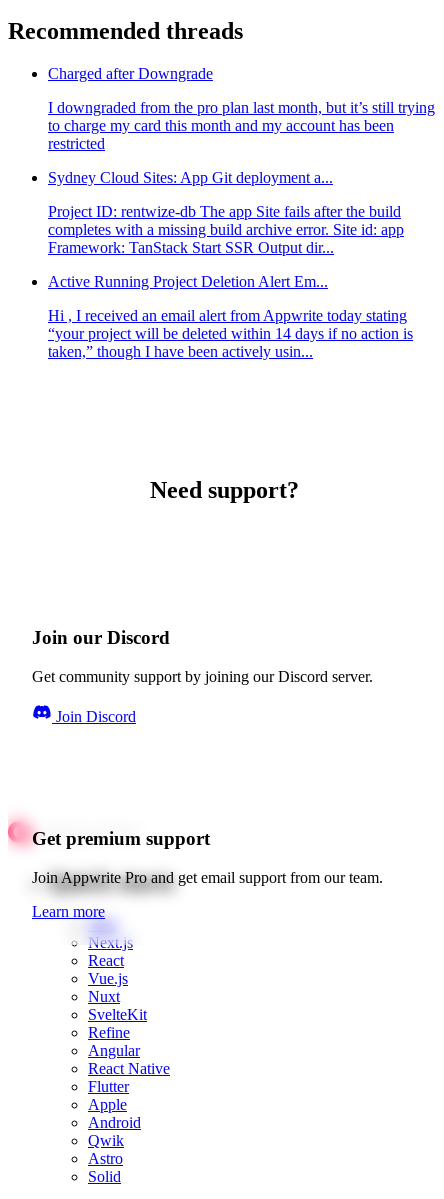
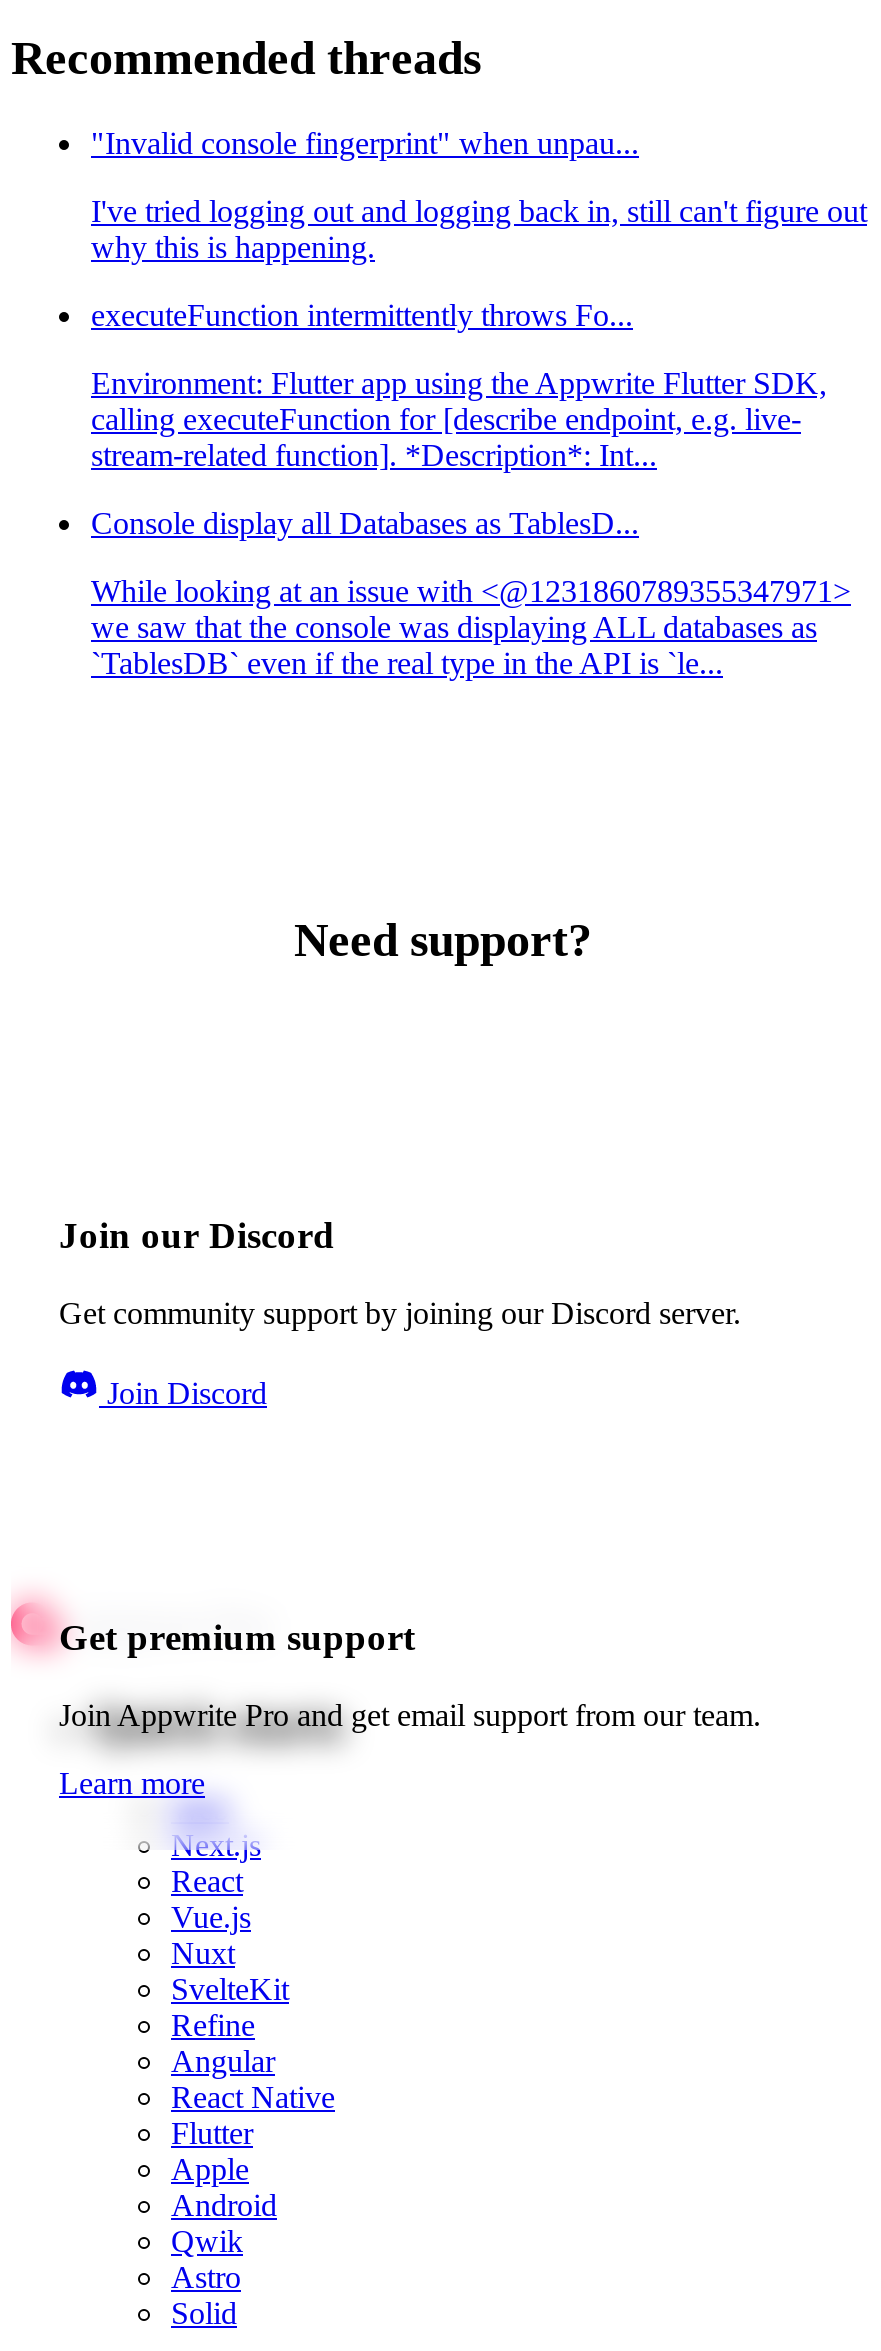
- Charged after Downgrade
+ "Invalid console fingerprint" when unpau...

- I downgraded from the pro plan last month, but it’s still trying
- to charge my card this month and my account has been
- restricted
+ I've tried logging out and logging back in, still can't figure out
+ why this is happening.

- Sydney Cloud Sites: App Git deployment a...
+ executeFunction intermittently throws Fo...

- Project ID: rentwize-db The app Site fails after the build
- completes with a missing build archive error. Site id: app
- Framework: TanStack Start SSR Output dir...
+ Environment: Flutter app using the Appwrite Flutter SDK,
+ calling executeFunction for [describe endpoint, e.g. live-
+ stream-related function]. *Description*: Int...

- Active Running Project Deletion Alert Em...
+ Console display all Databases as TablesD...

- Hi , I received an email alert from Appwrite today stating
- “your project will be deleted within 14 days if no action is
- taken,” though I have been actively usin...
+ While looking at an issue with <@1231860789355347971>
+ we saw that the console was displaying ALL databases as
+ `TablesDB` even if the real type in the API is `le...
